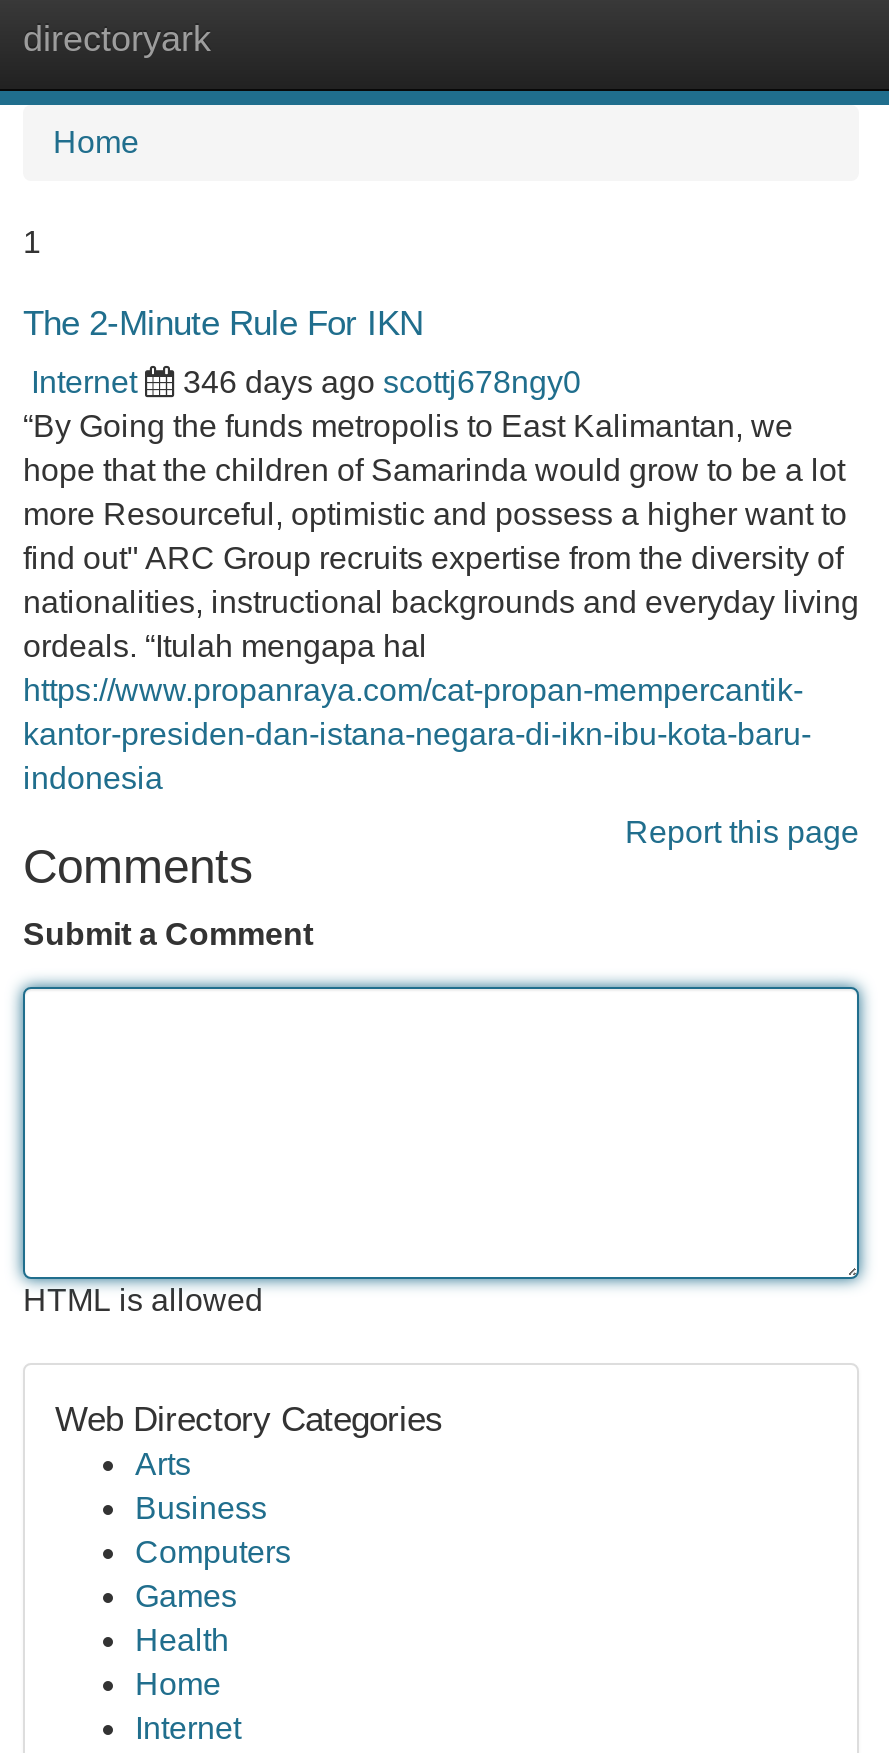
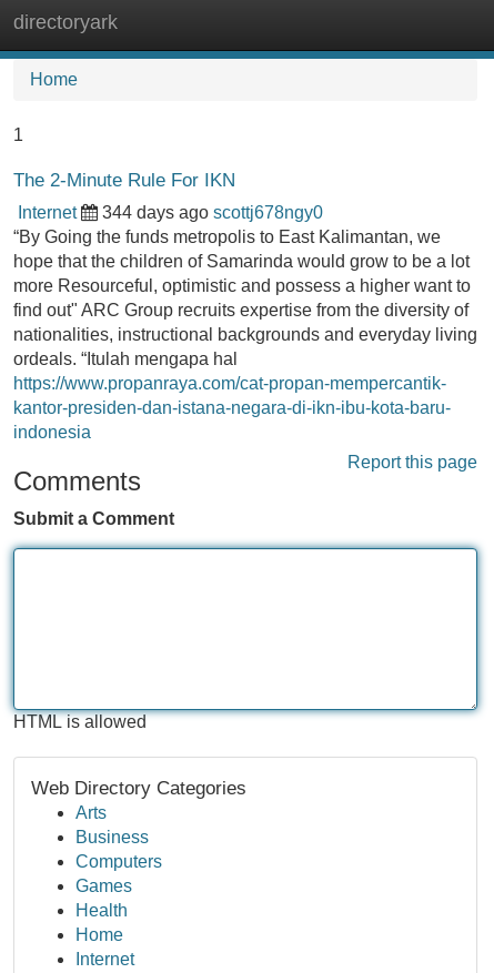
- 346 days ago scottj678ngy0
+ 344 days ago scottj678ngy0
